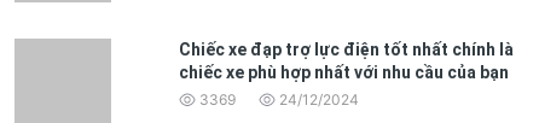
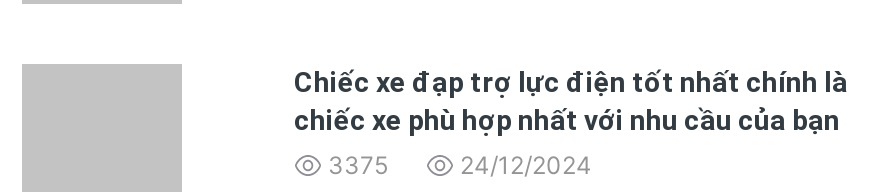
- 3369
+ 3375
